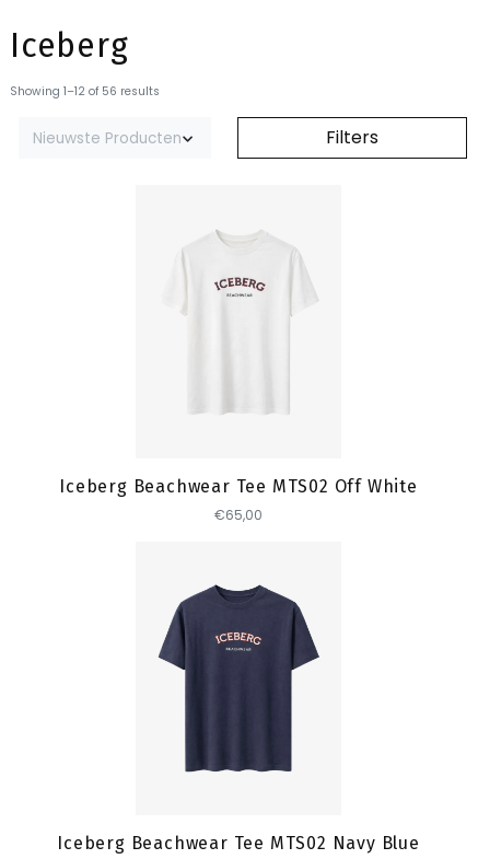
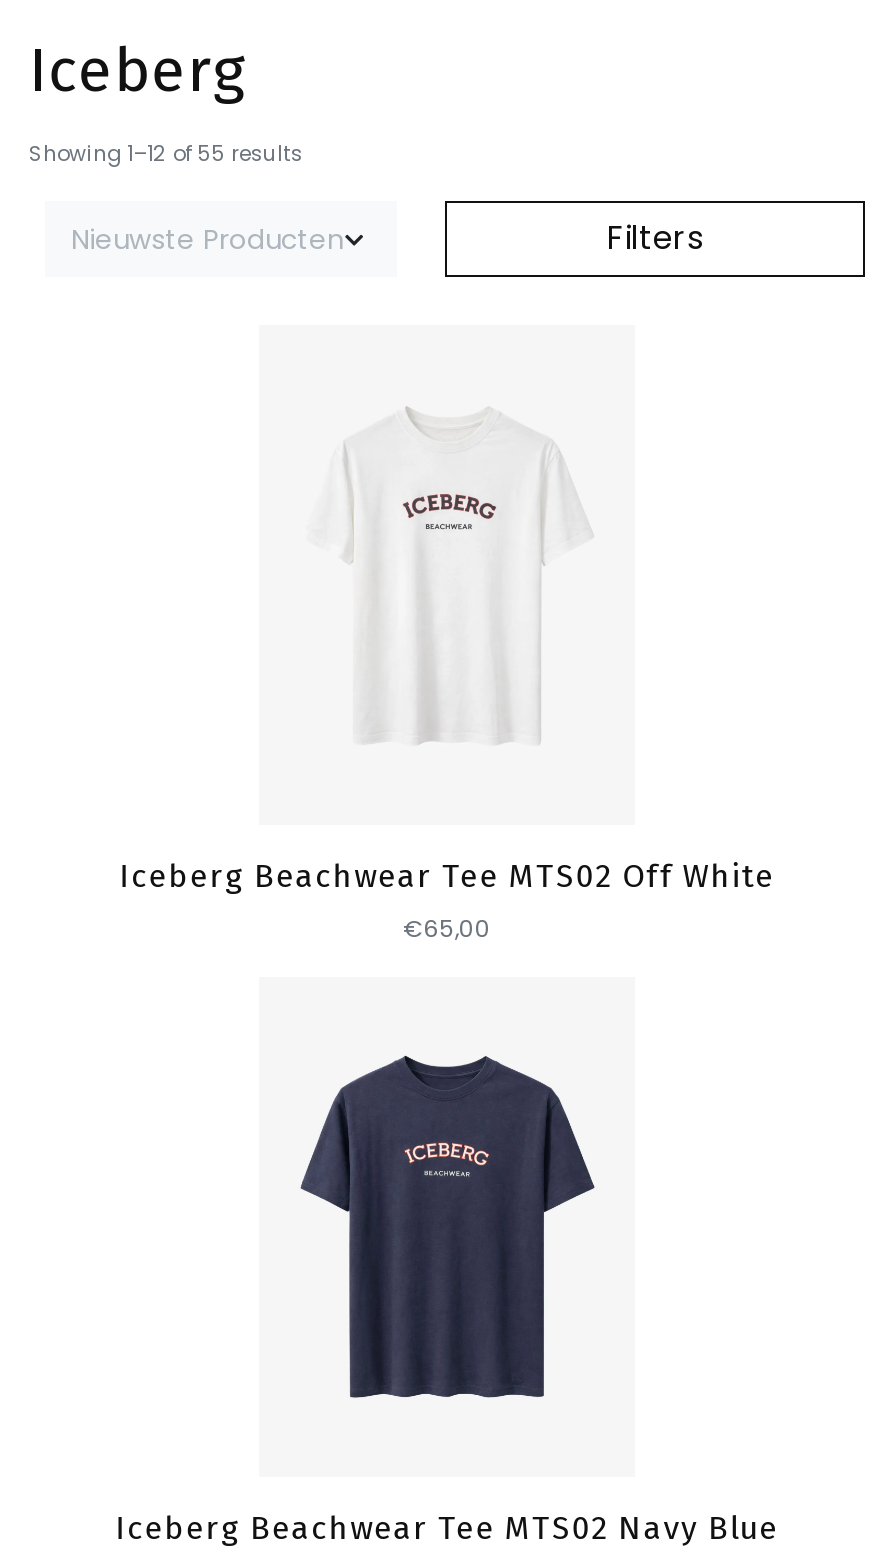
- Showing 1–12 of 56 results
+ Showing 1–12 of 55 results
